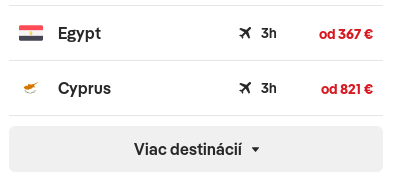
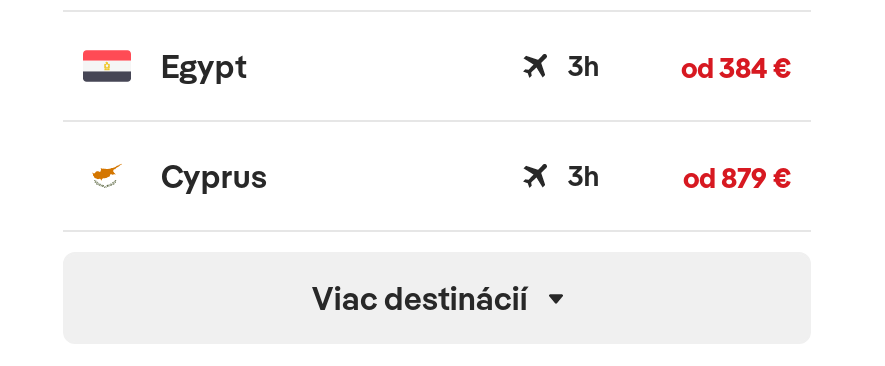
- od 367 €
+ od 384 €

- od 821 €
+ od 879 €
